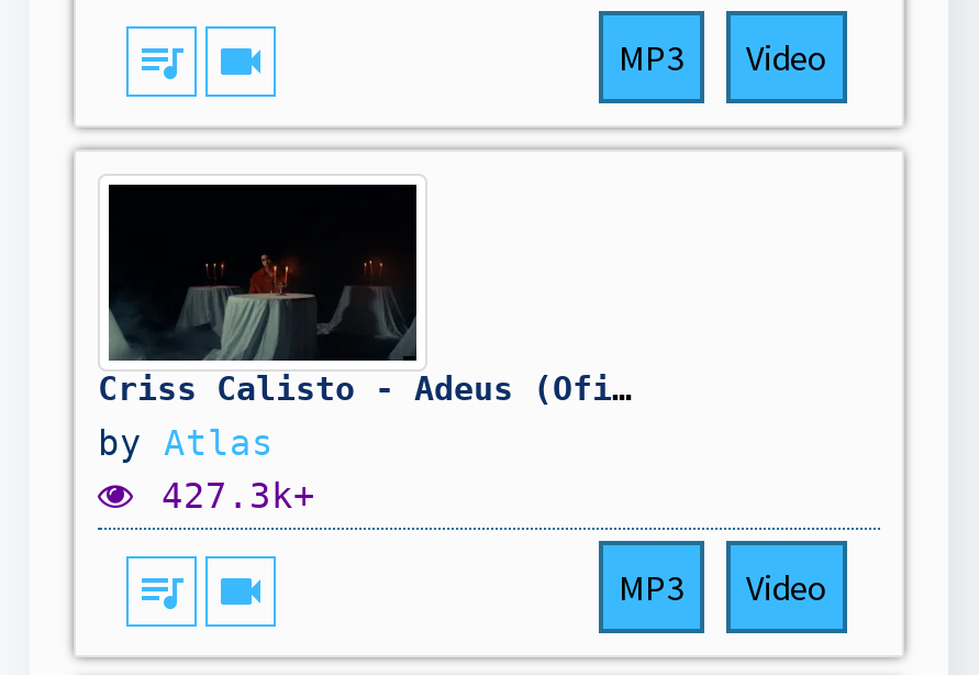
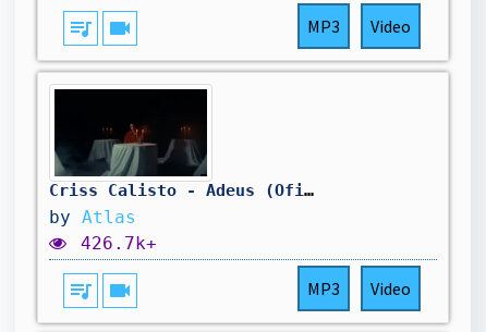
- 427.3k+
+ 426.7k+
